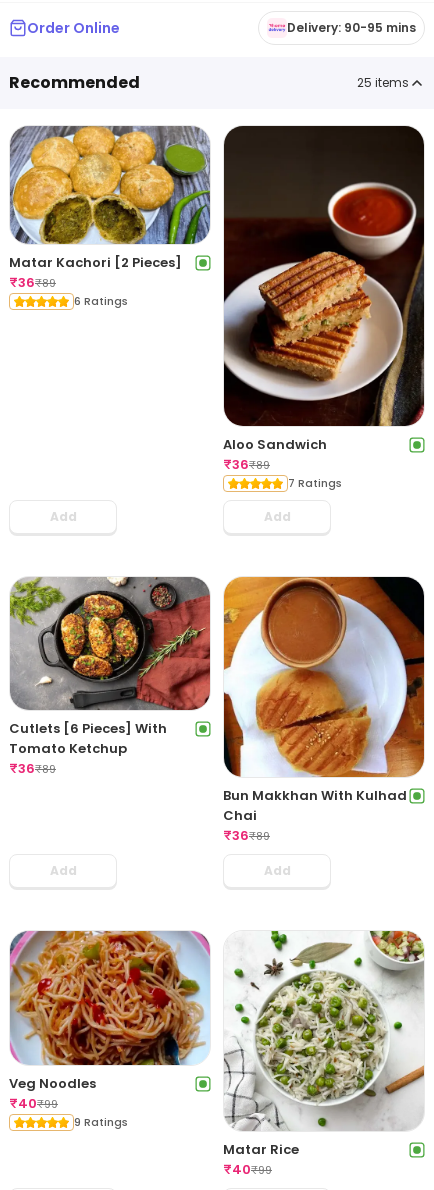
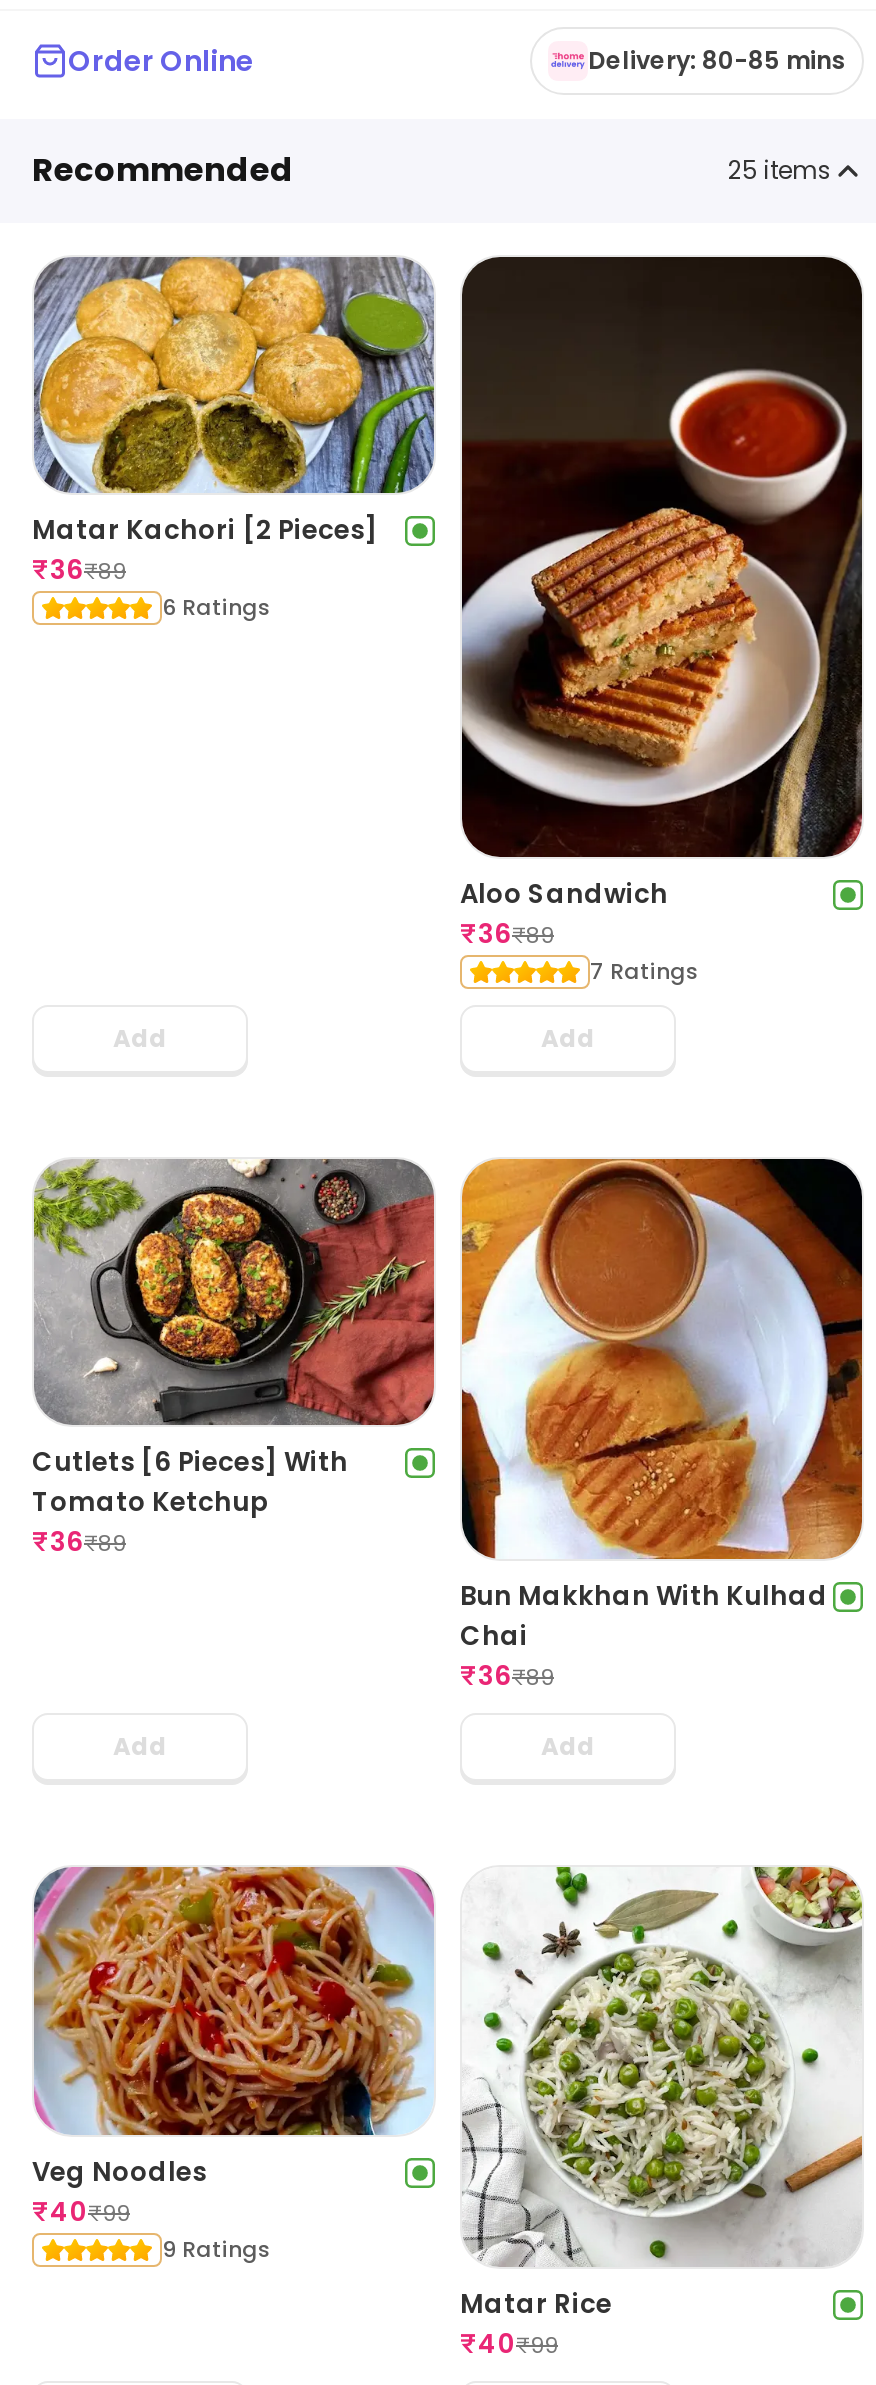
- Delivery: 90-95 mins
+ Delivery: 80-85 mins
